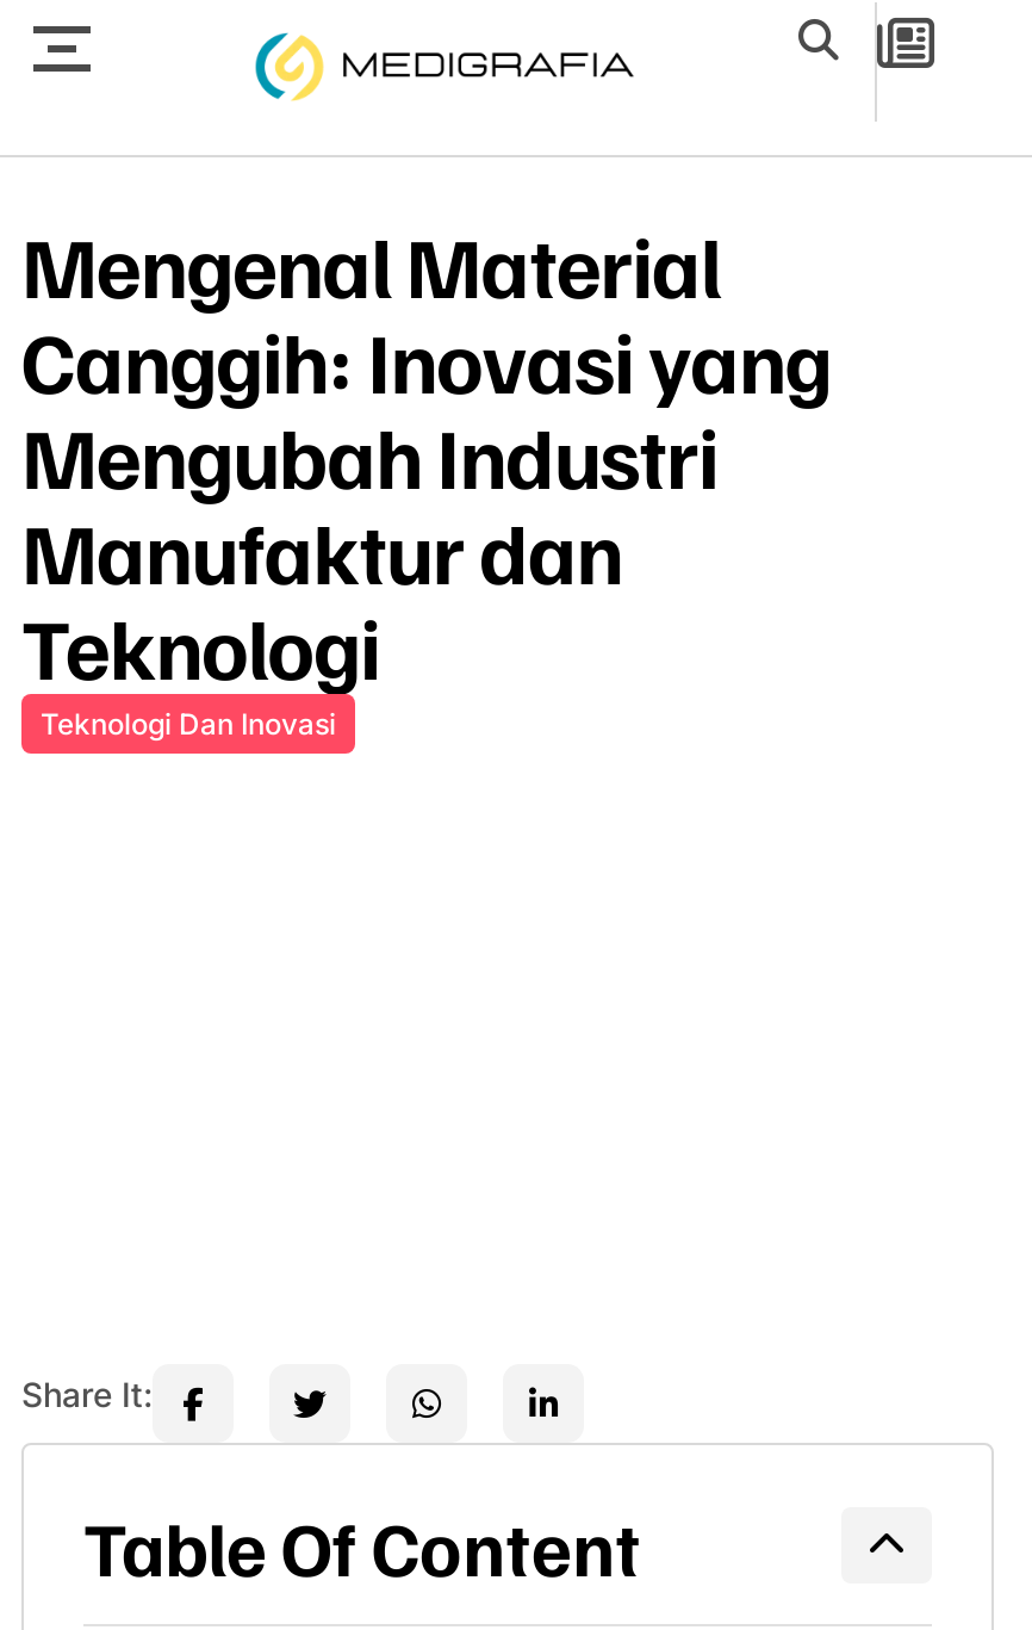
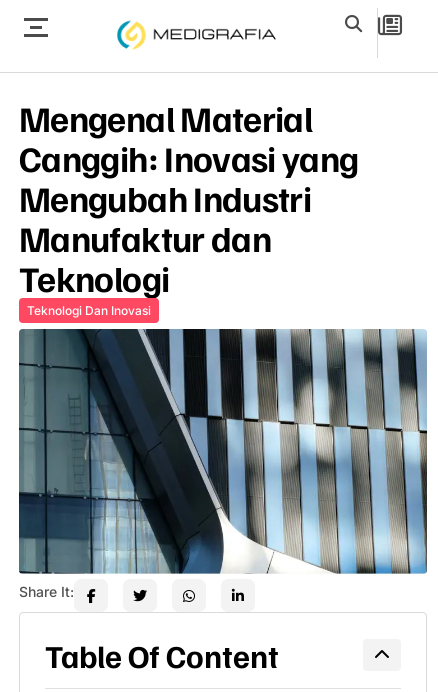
+ [image]
